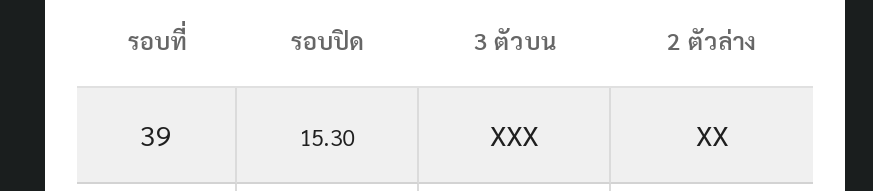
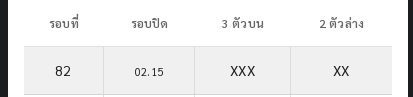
- 39
+ 82

- 15.30
+ 02.15
